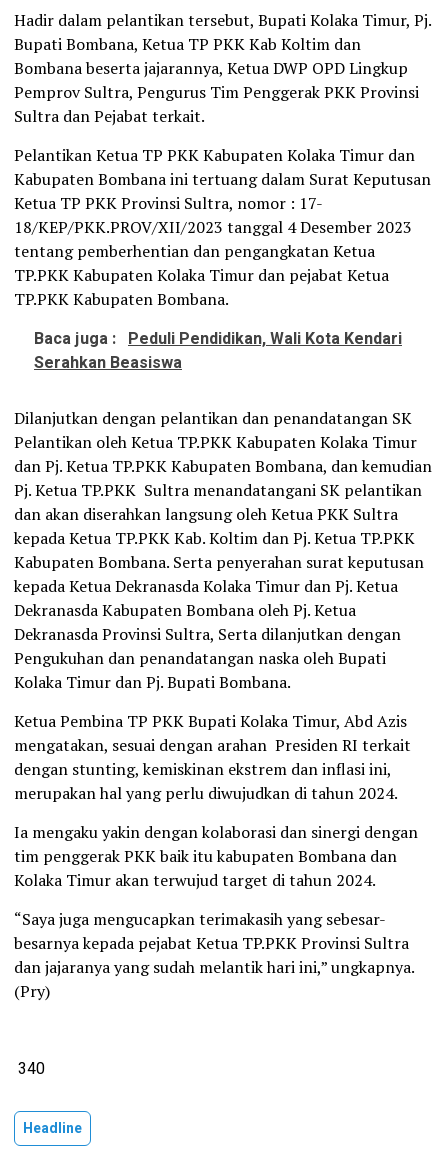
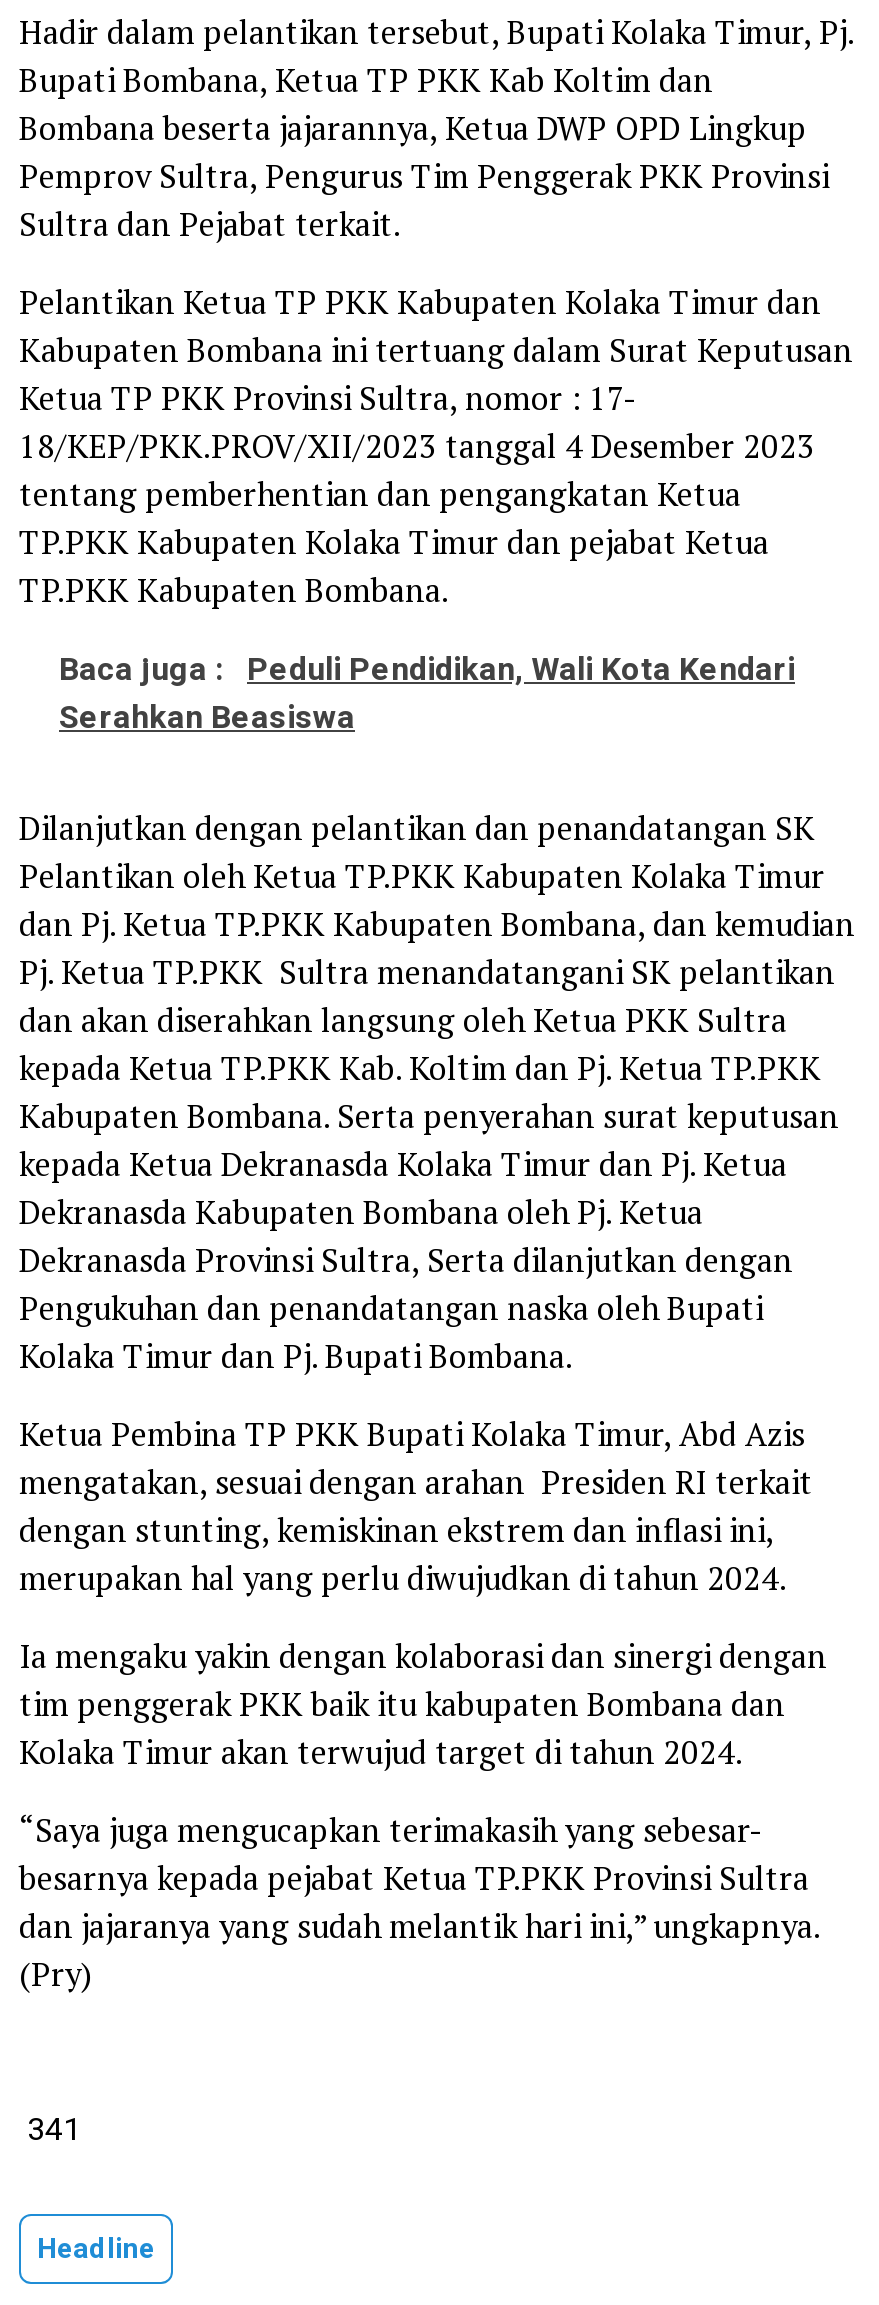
- 340
+ 341
